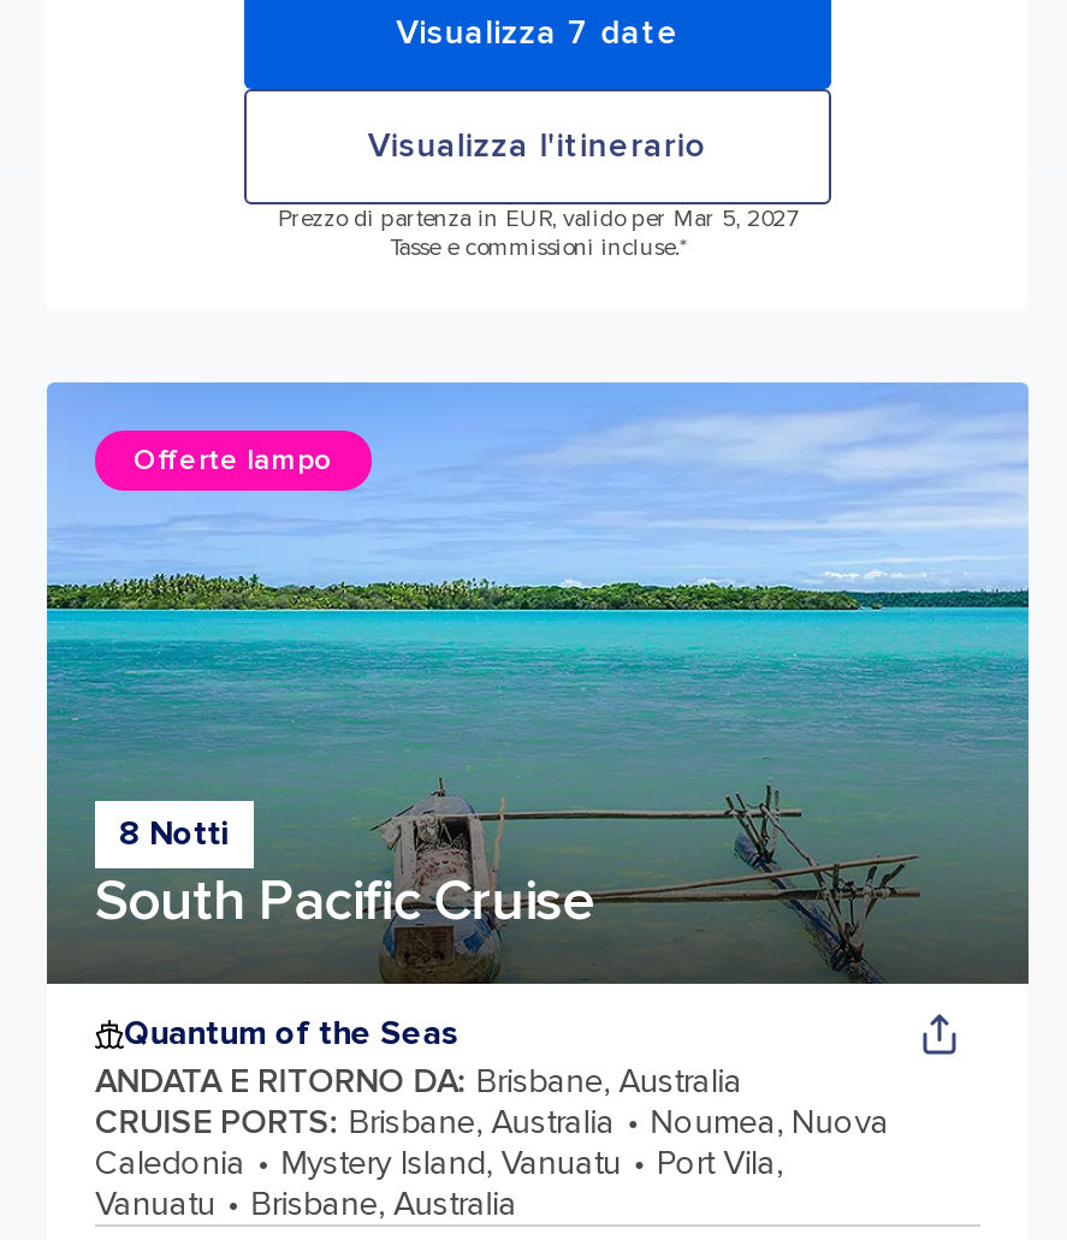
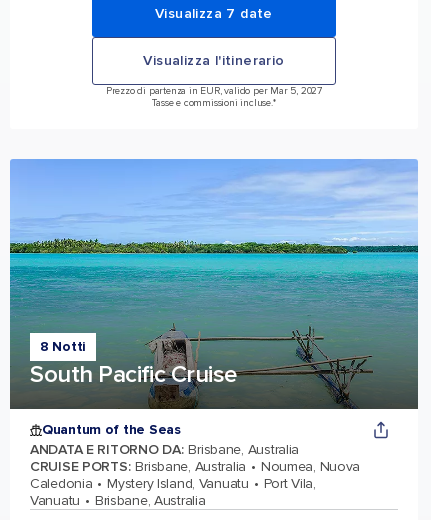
- Offerte lampo
